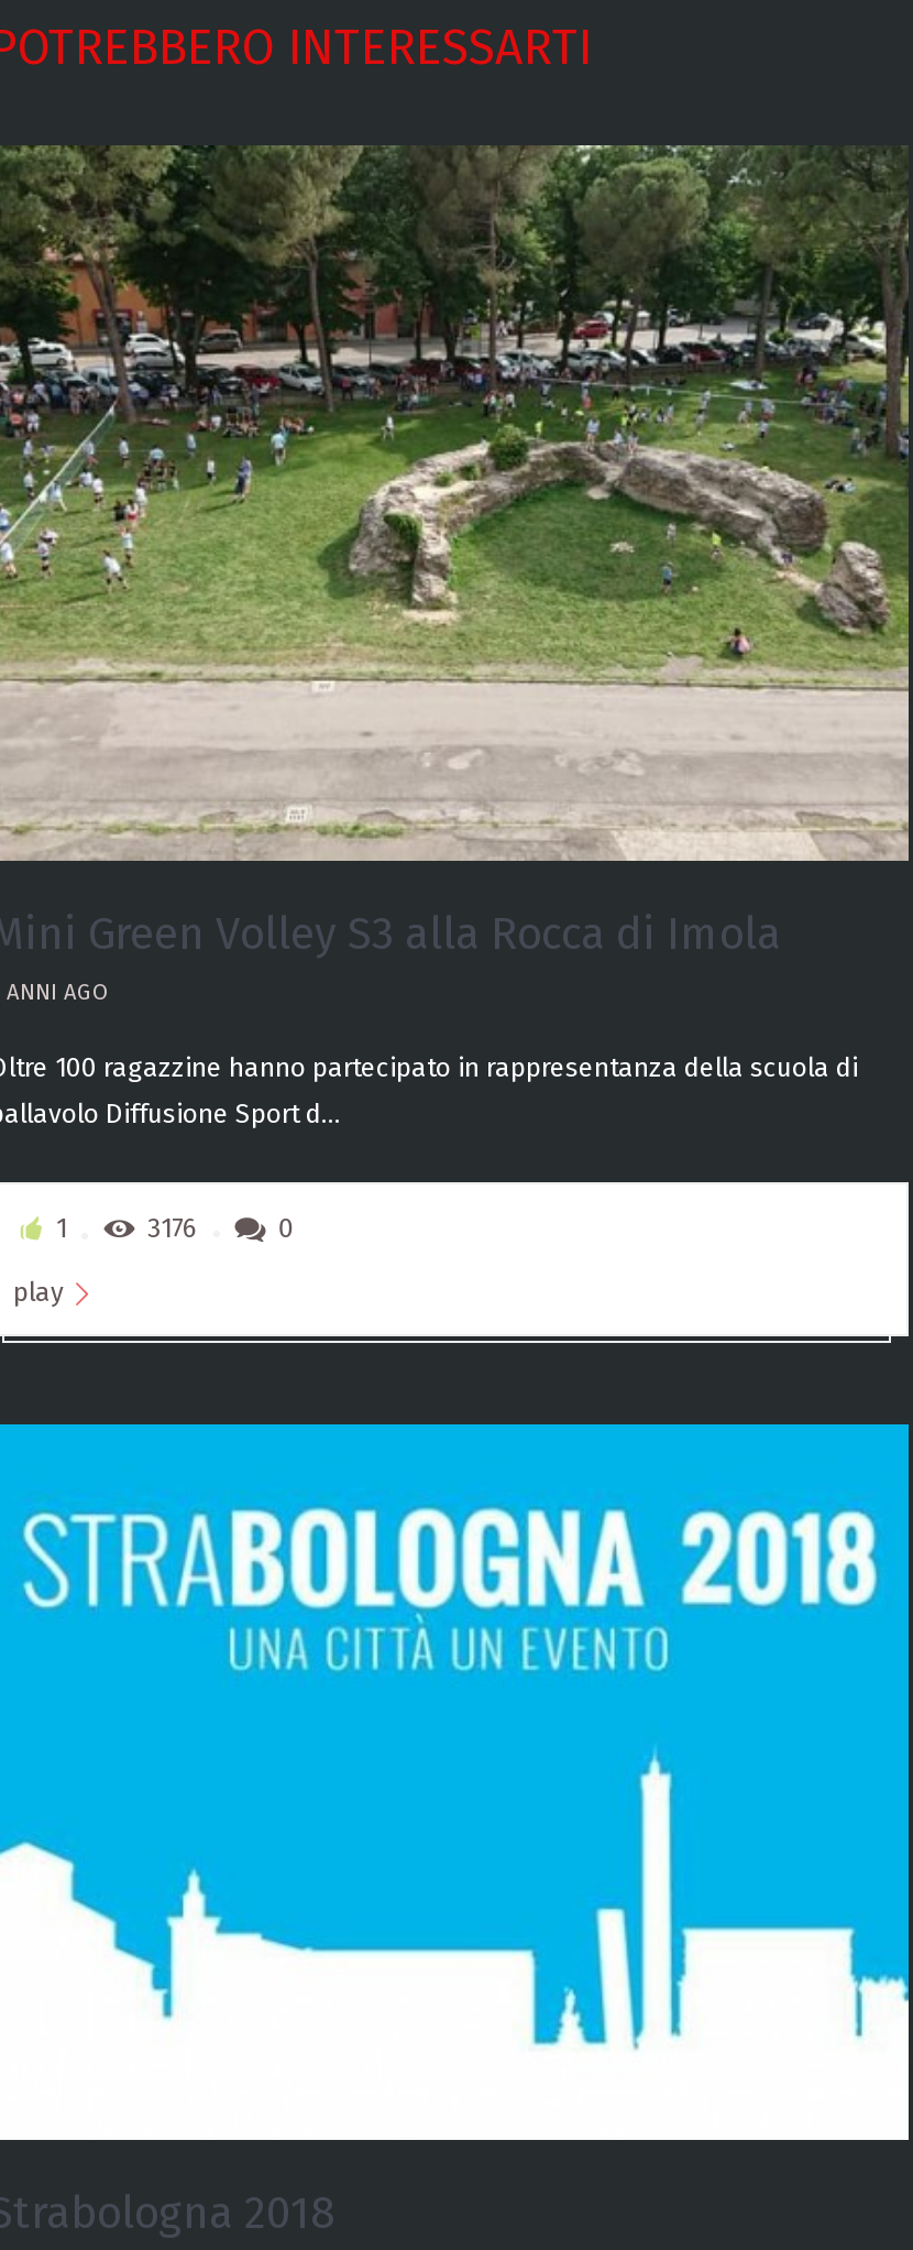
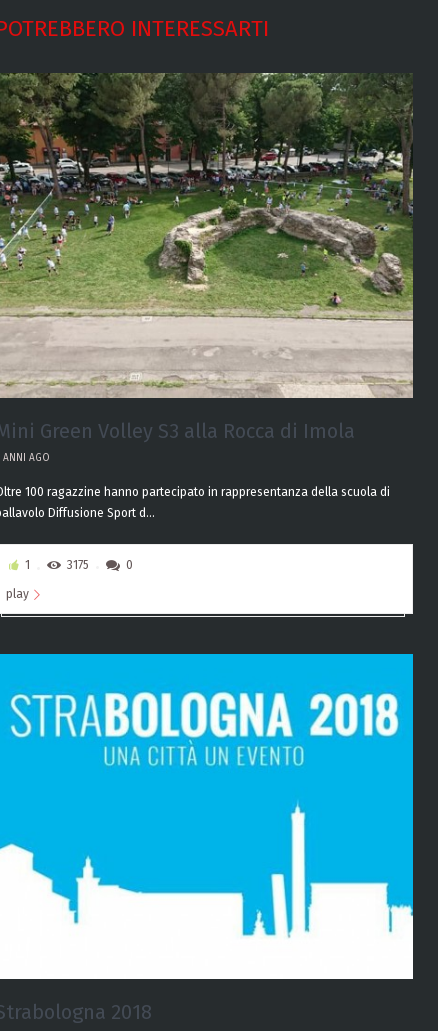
- 3176
+ 3175
